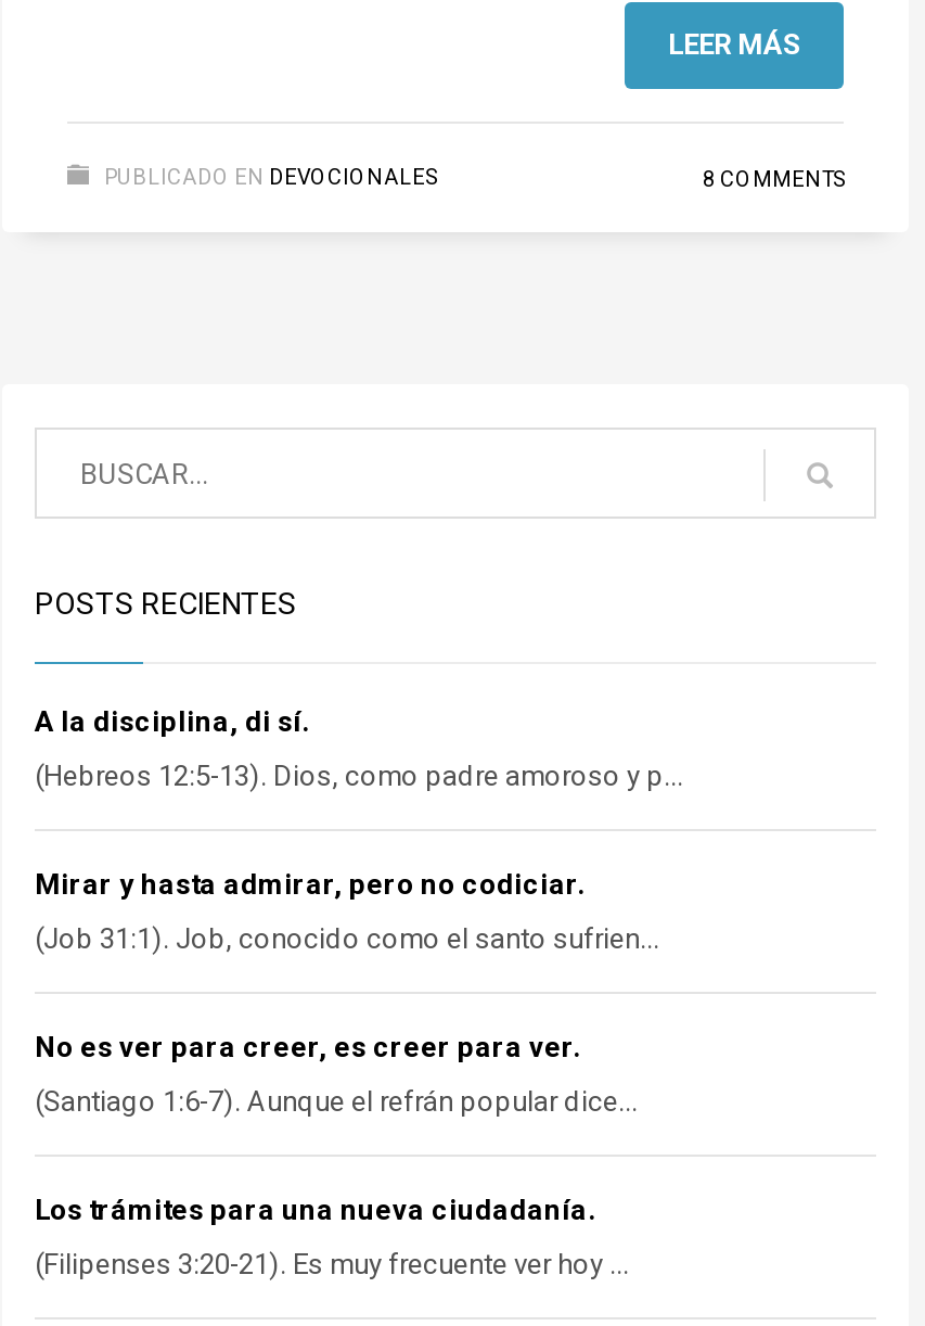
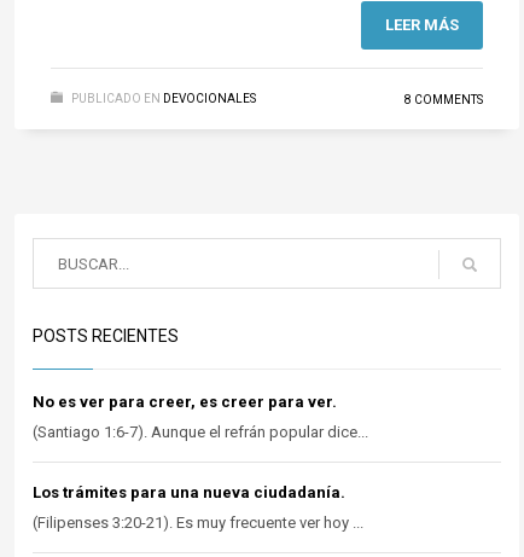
- A la disciplina, di sí.
- (Hebreos 12:5-13). Dios, como padre amoroso y p...
- Mirar y hasta admirar, pero no codiciar.
- (Job 31:1). Job, conocido como el santo sufrien...
